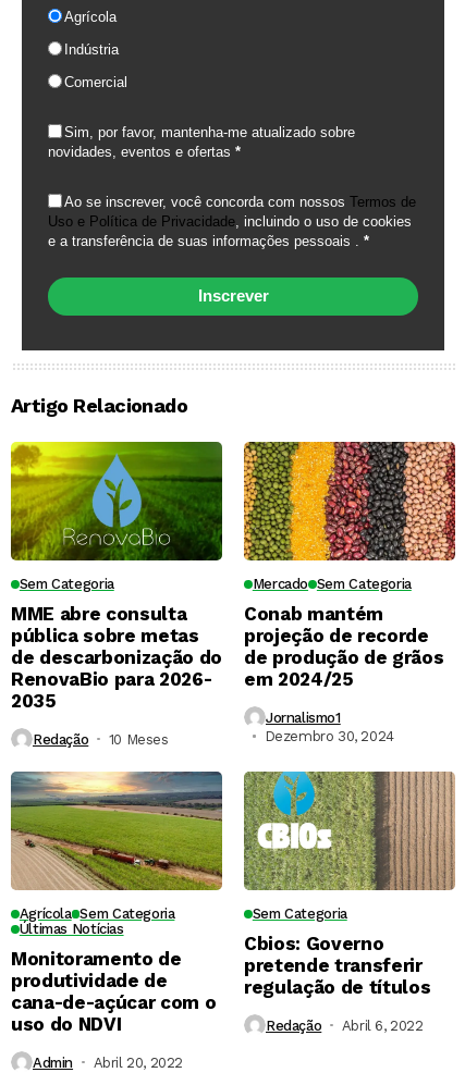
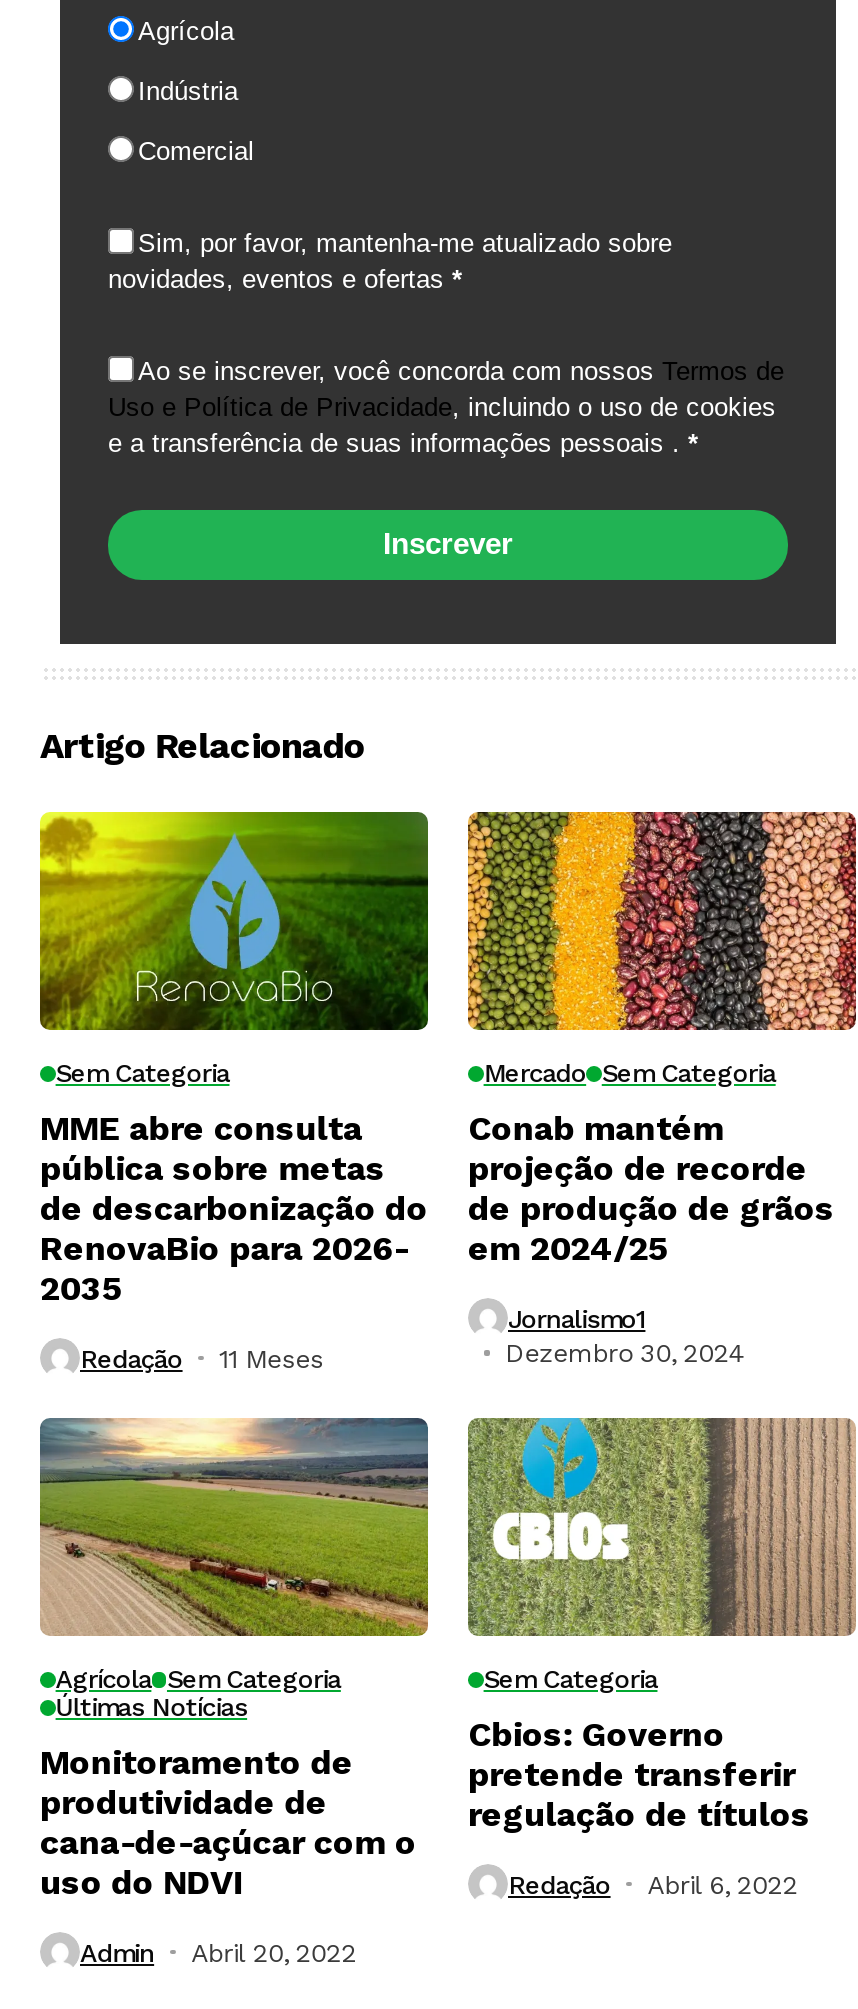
- Redação 10 Meses
+ Redação 11 Meses
